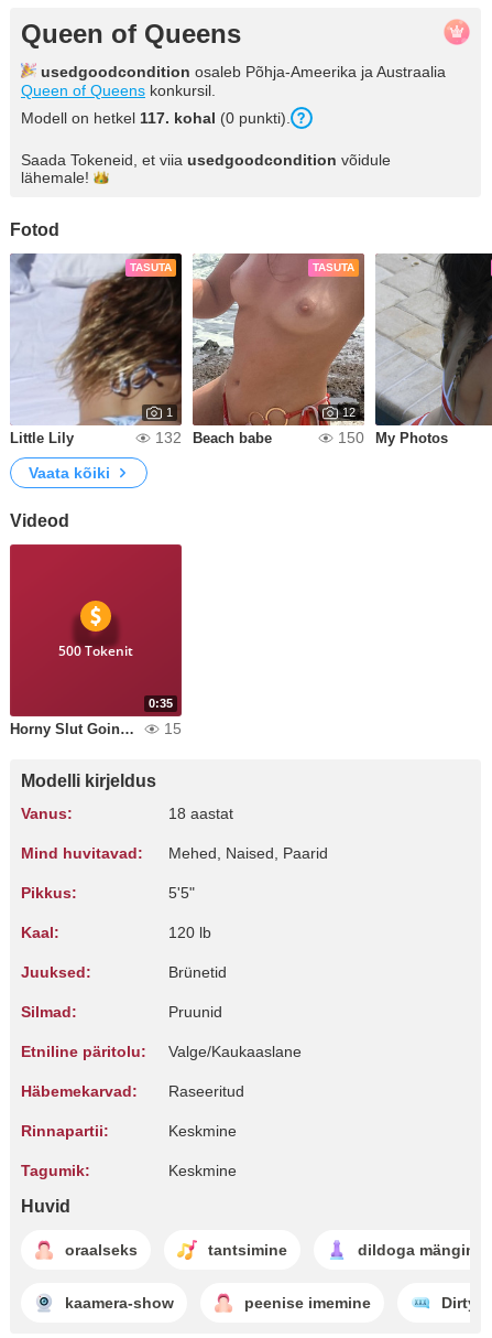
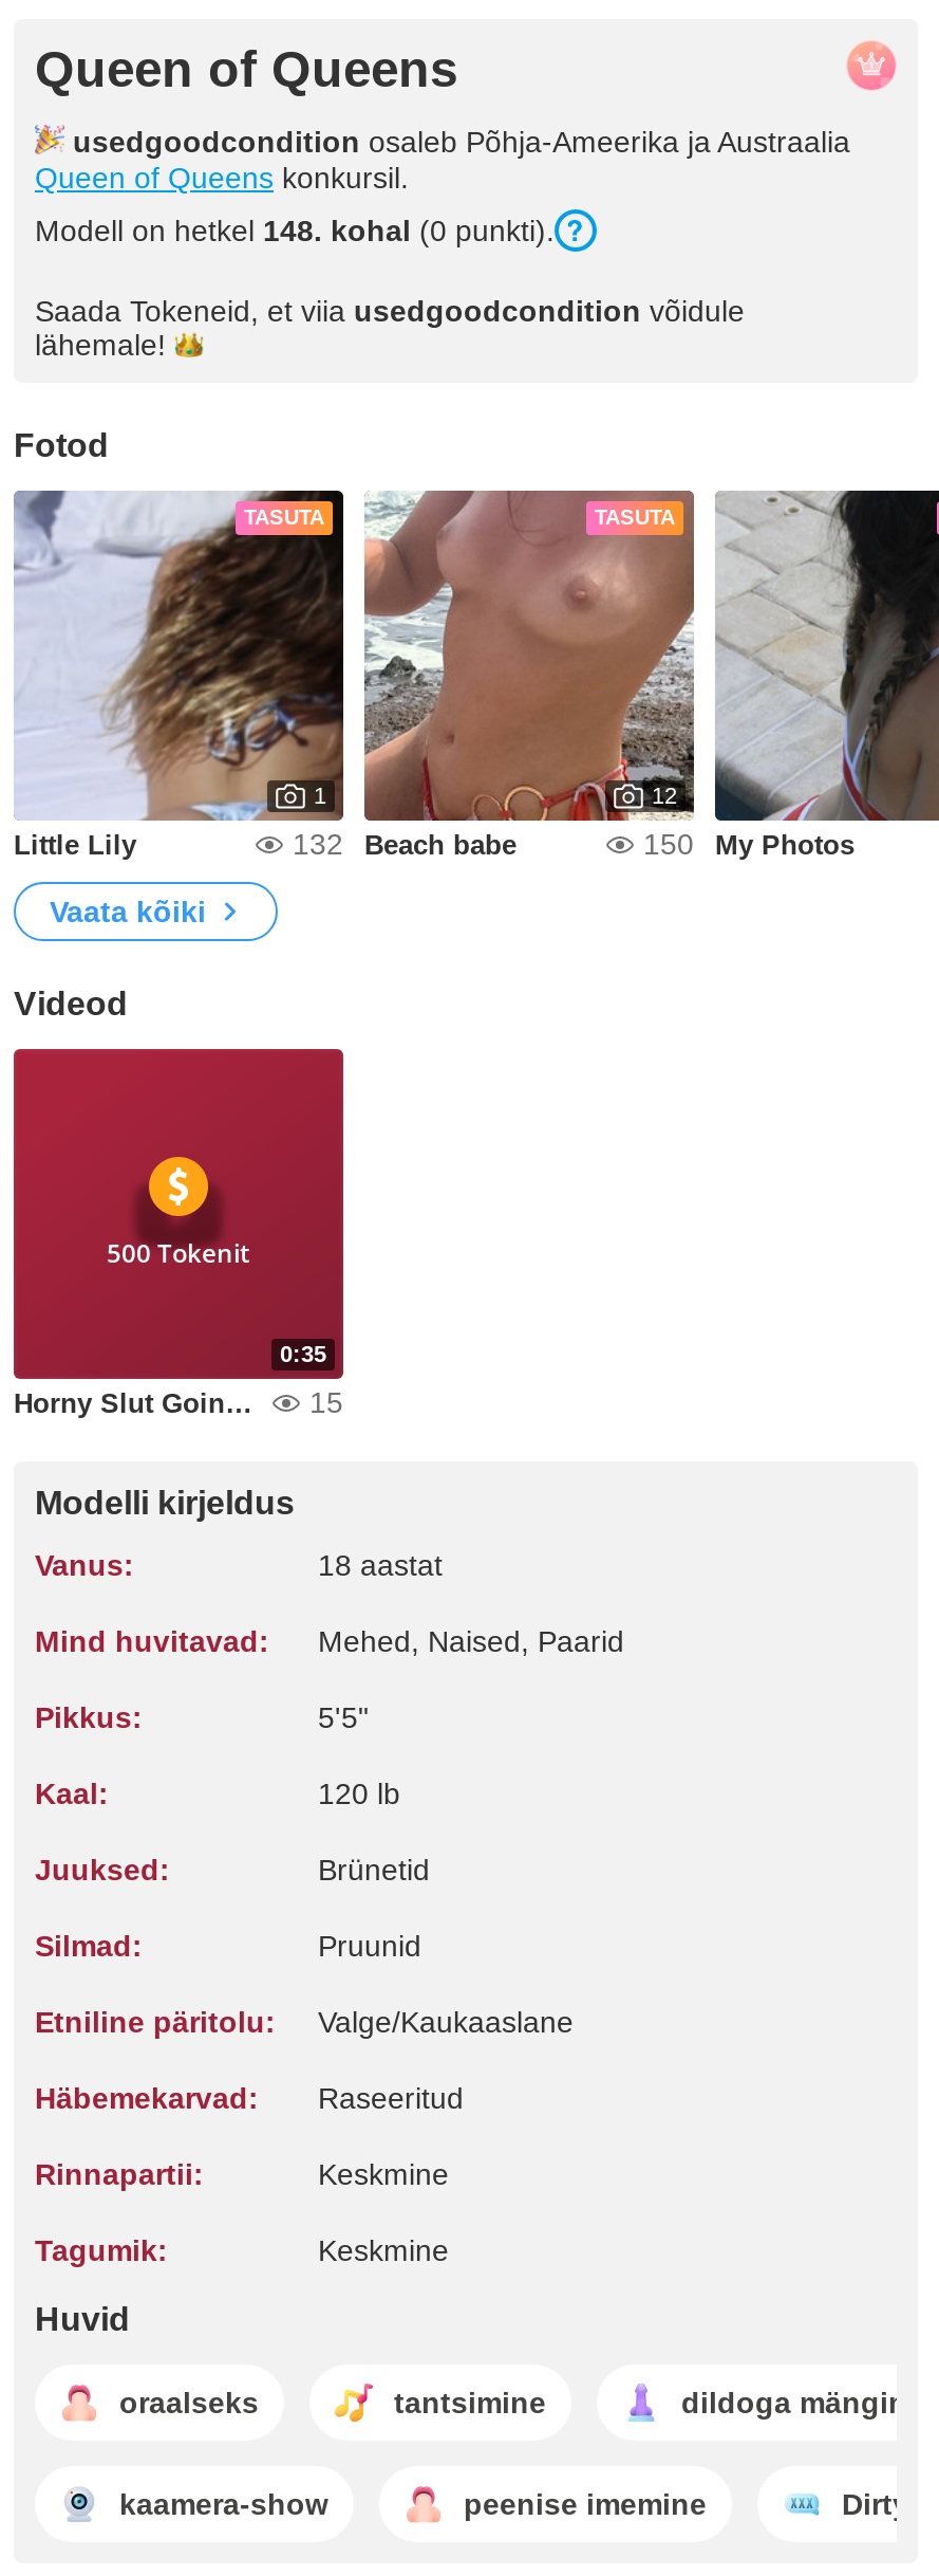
- Modell on hetkel 117. kohal (0 punkti).
+ Modell on hetkel 148. kohal (0 punkti).
